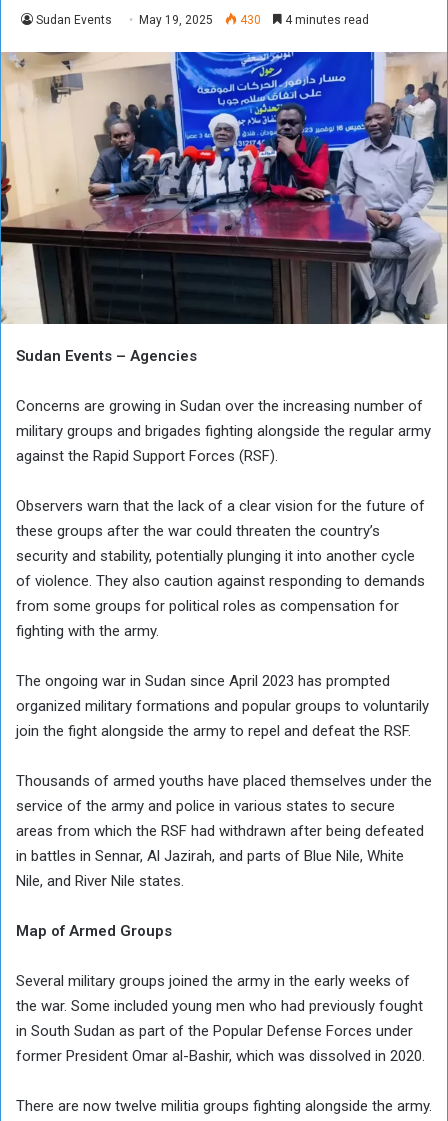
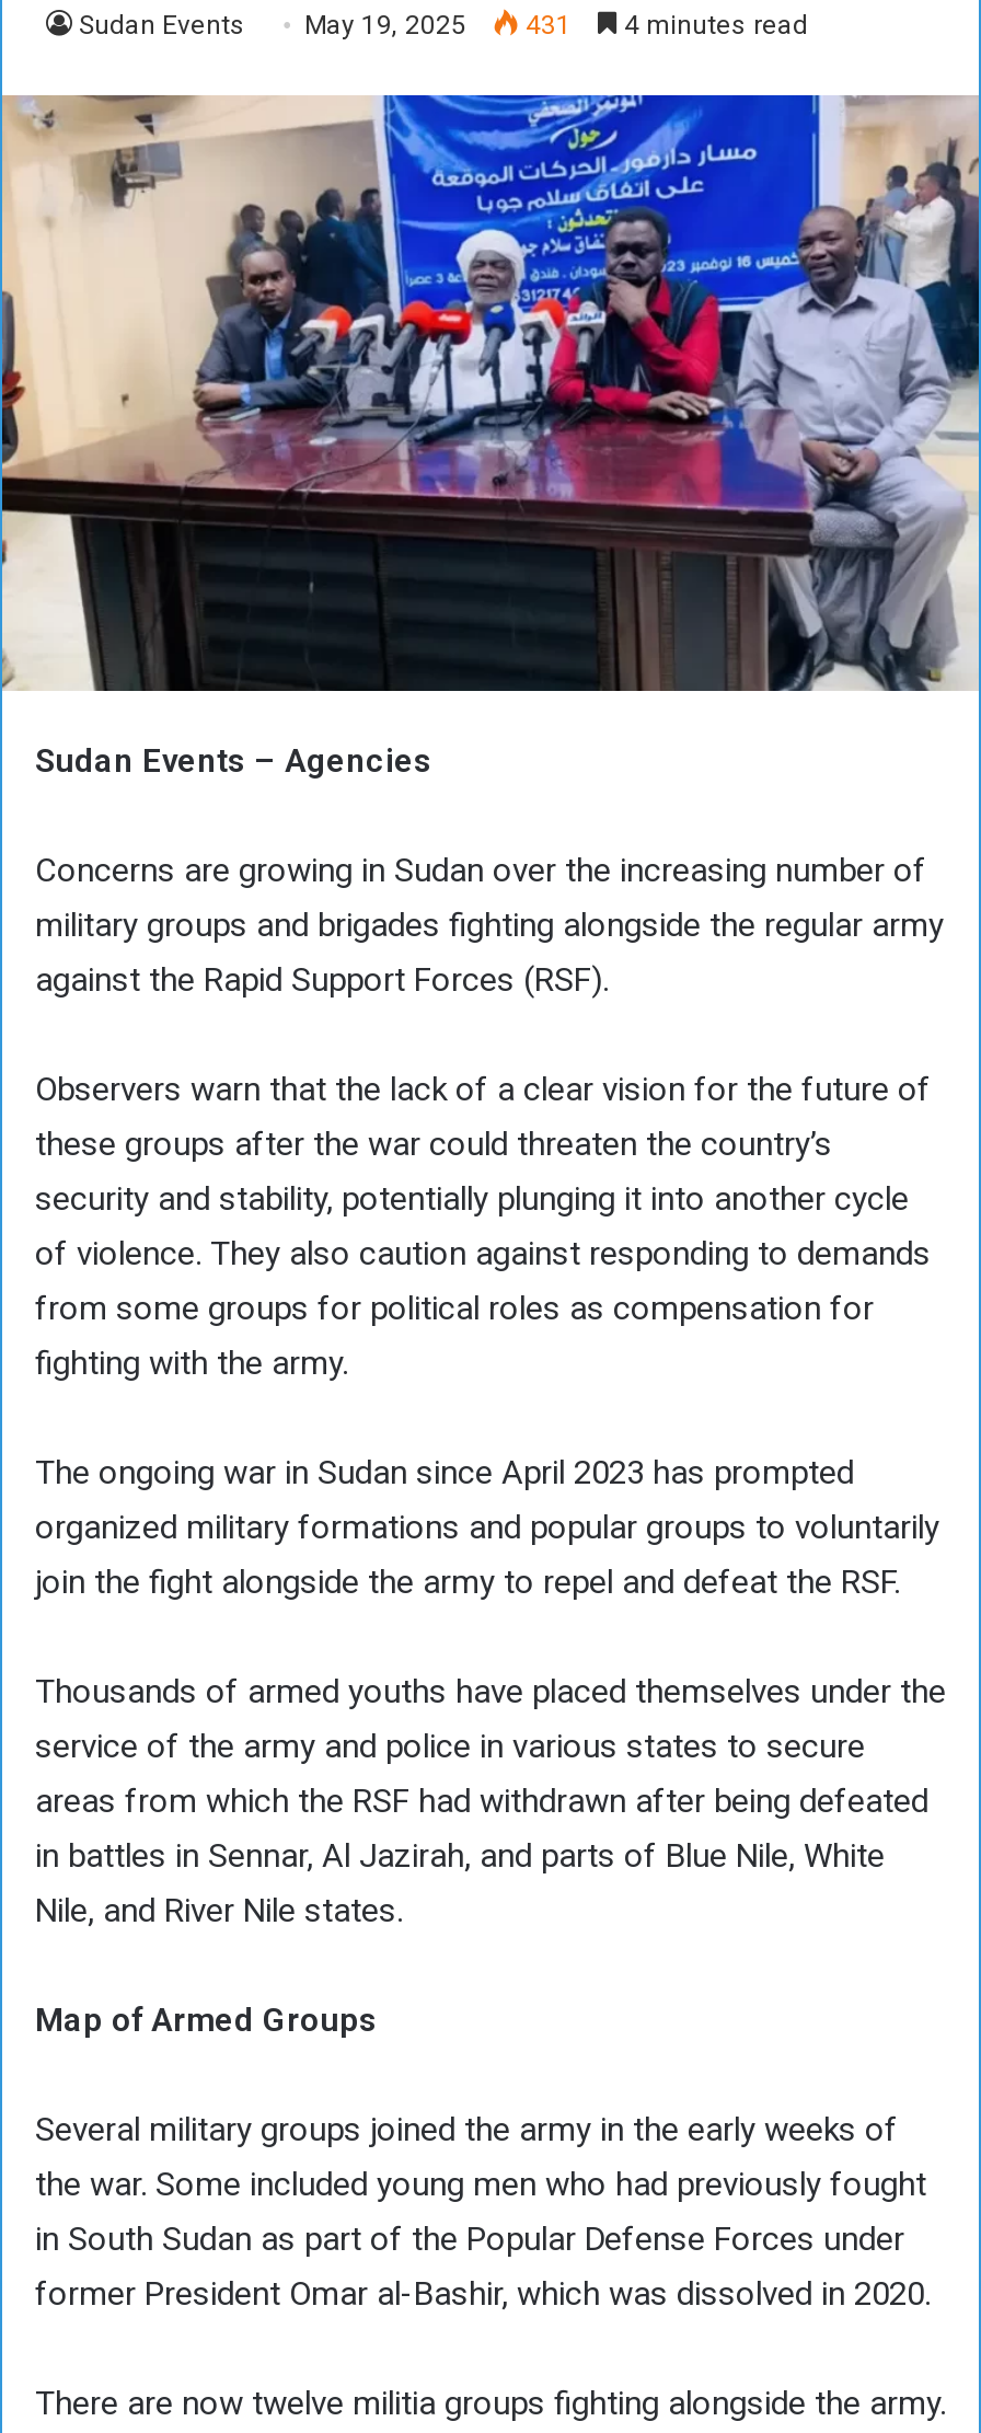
- Sudan Events May 19, 2025 430 4 minutes read
+ Sudan Events May 19, 2025 431 4 minutes read
